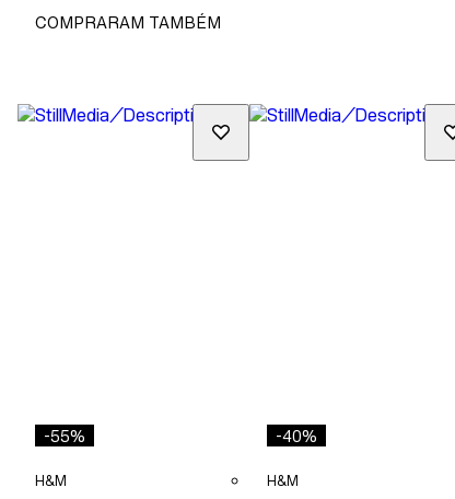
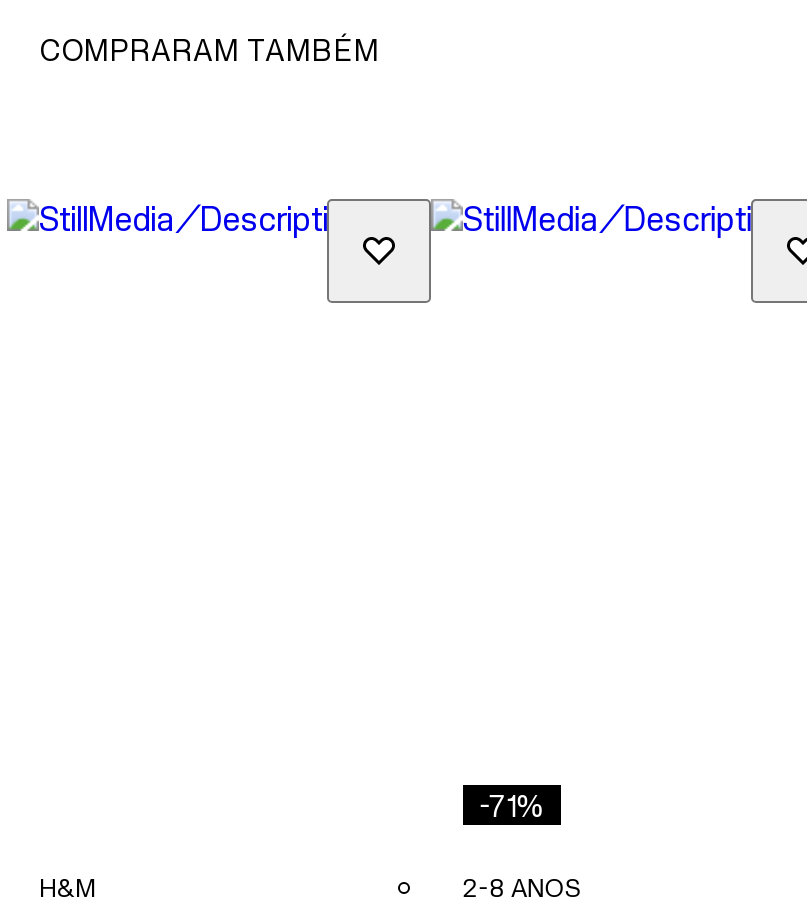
- -55%

- -40%
+ -71%

- H&M
+ 2-8 ANOS
